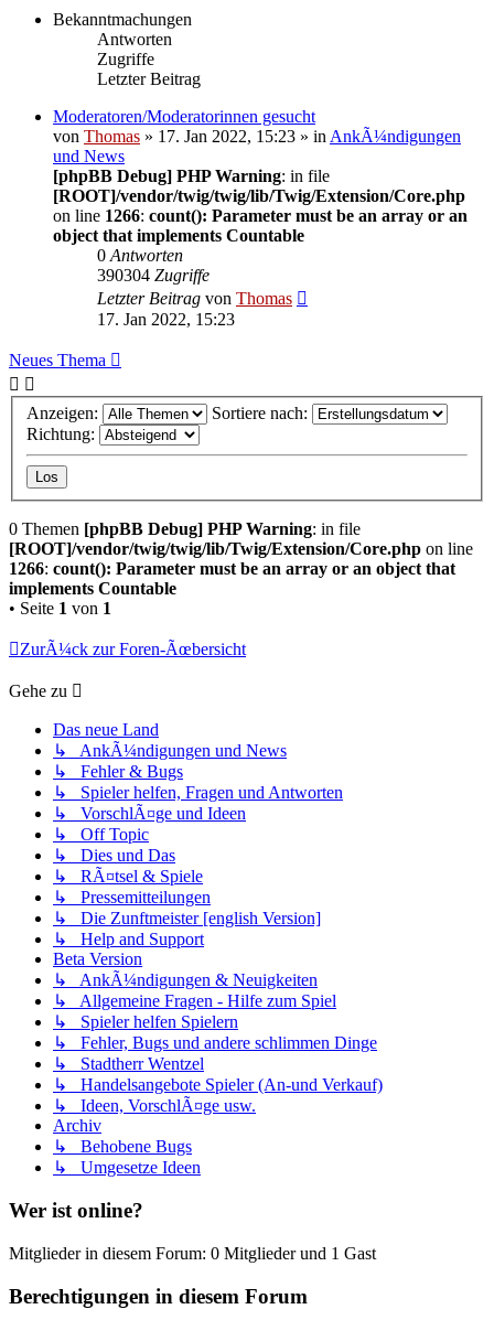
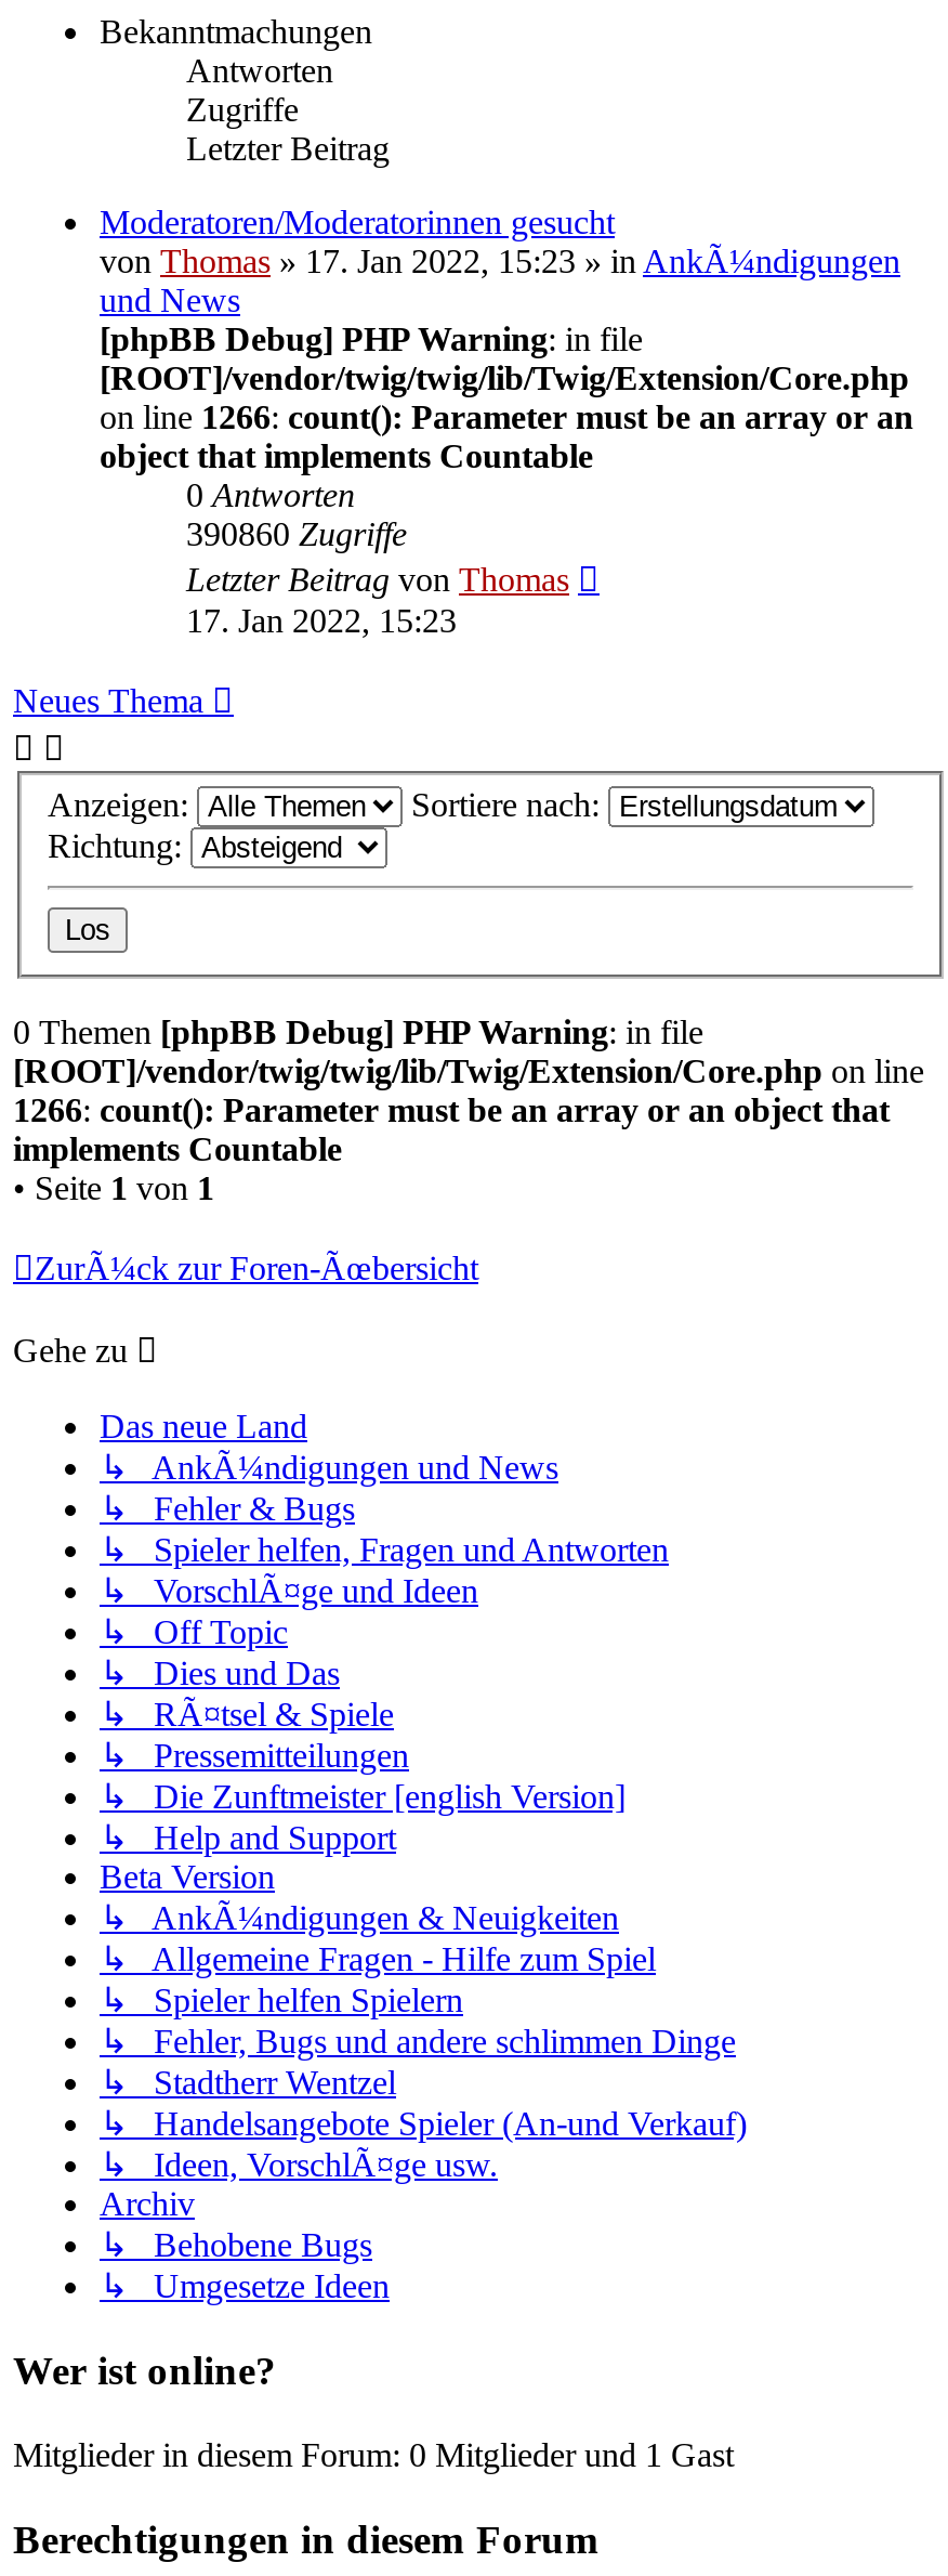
- 390304 Zugriffe
+ 390860 Zugriffe
